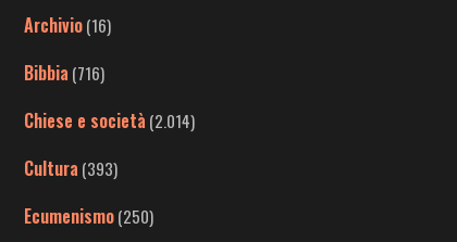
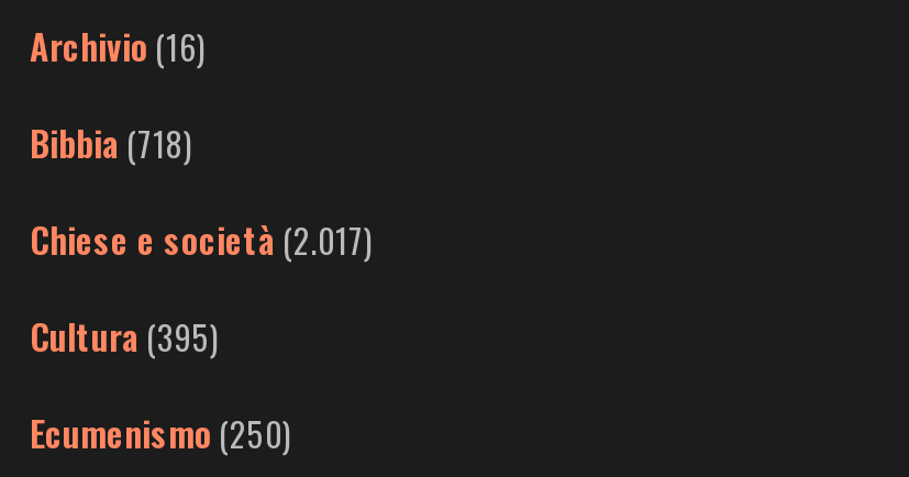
- Bibbia (716)
+ Bibbia (718)

- Chiese e società (2.014)
+ Chiese e società (2.017)

- Cultura (393)
+ Cultura (395)
